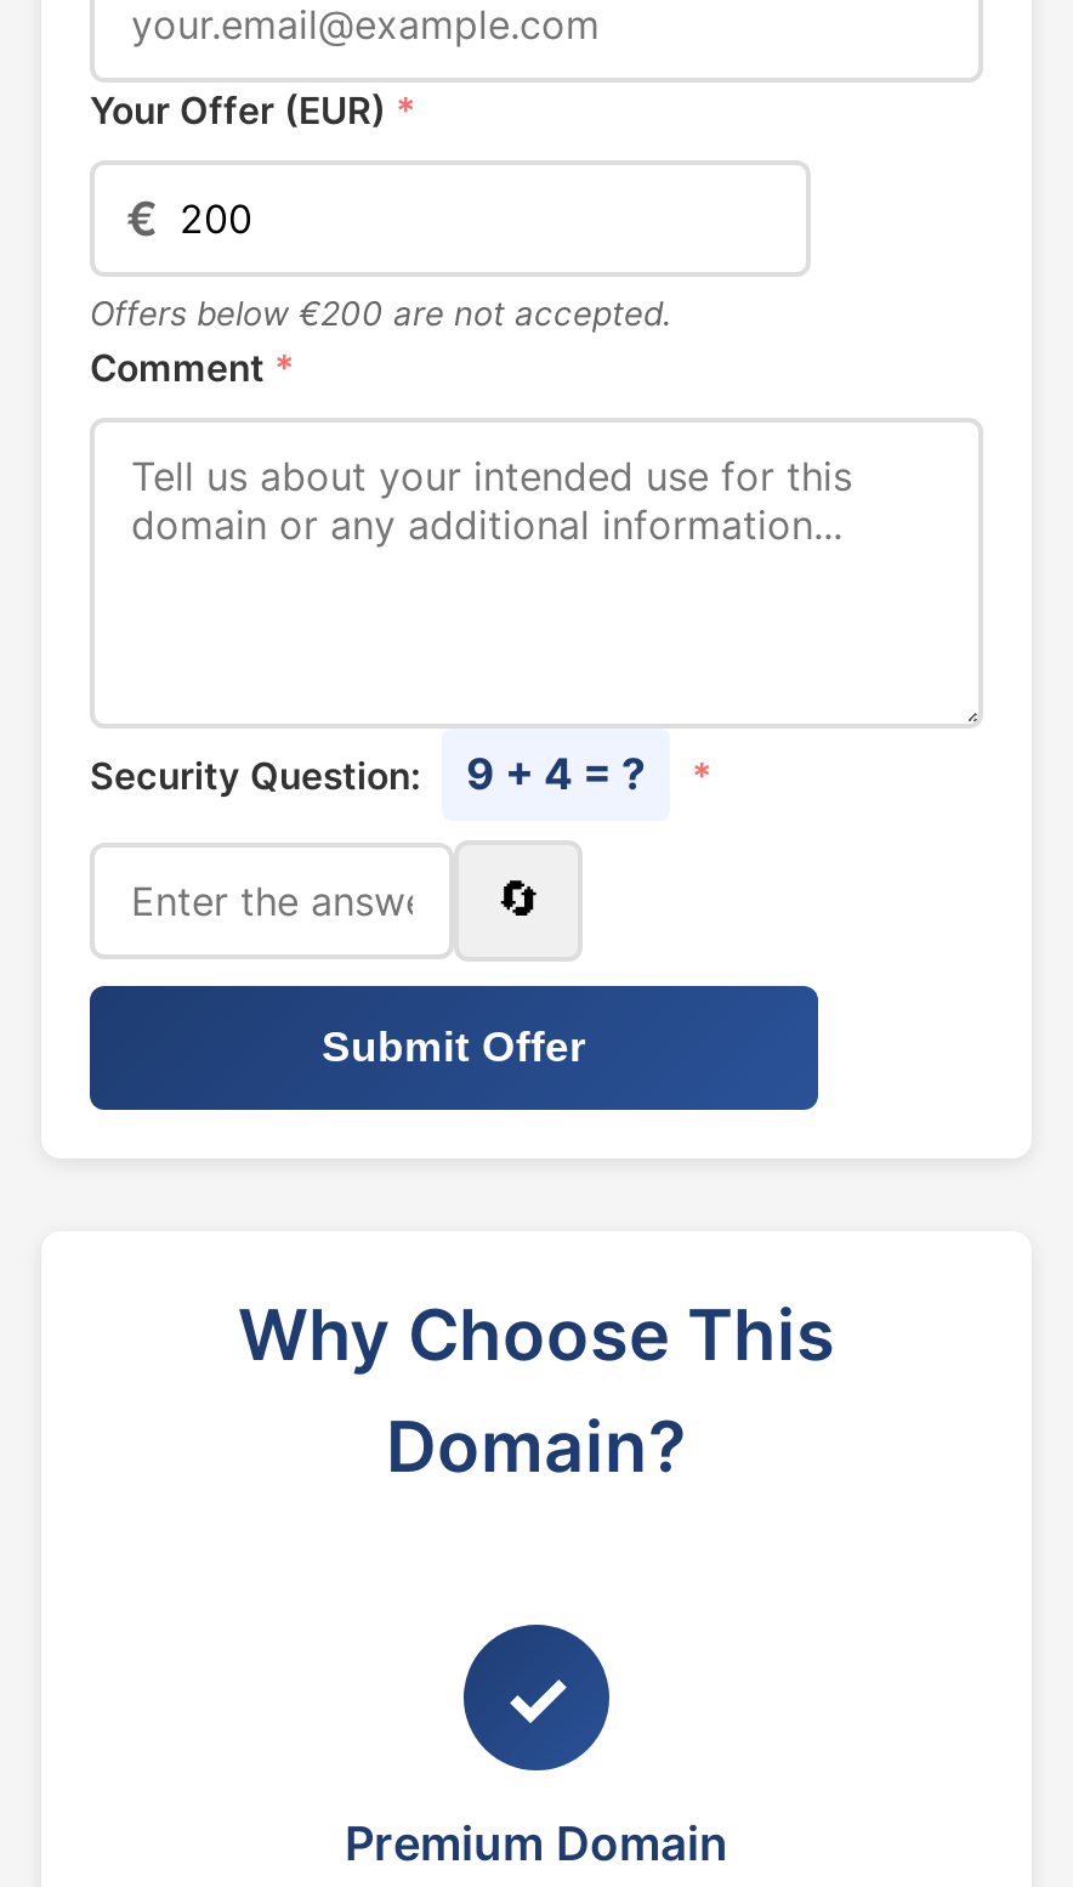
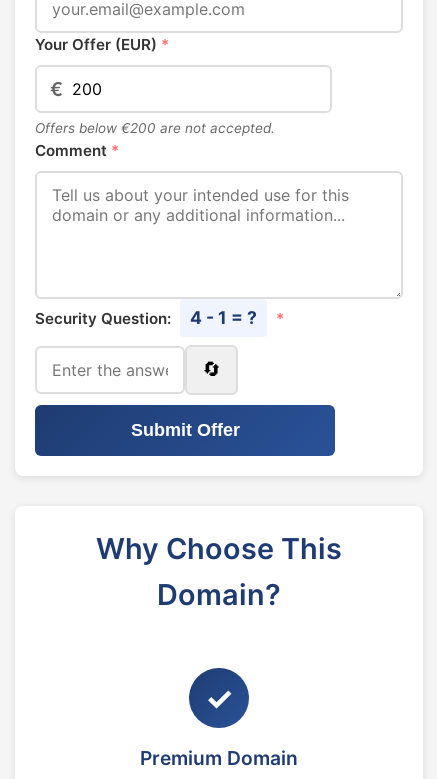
- 9 + 4 = ?
+ 4 - 1 = ?
